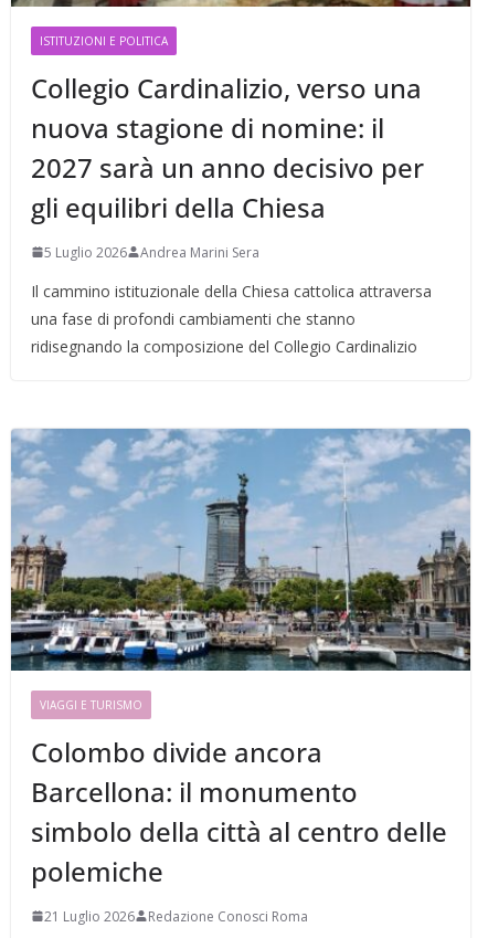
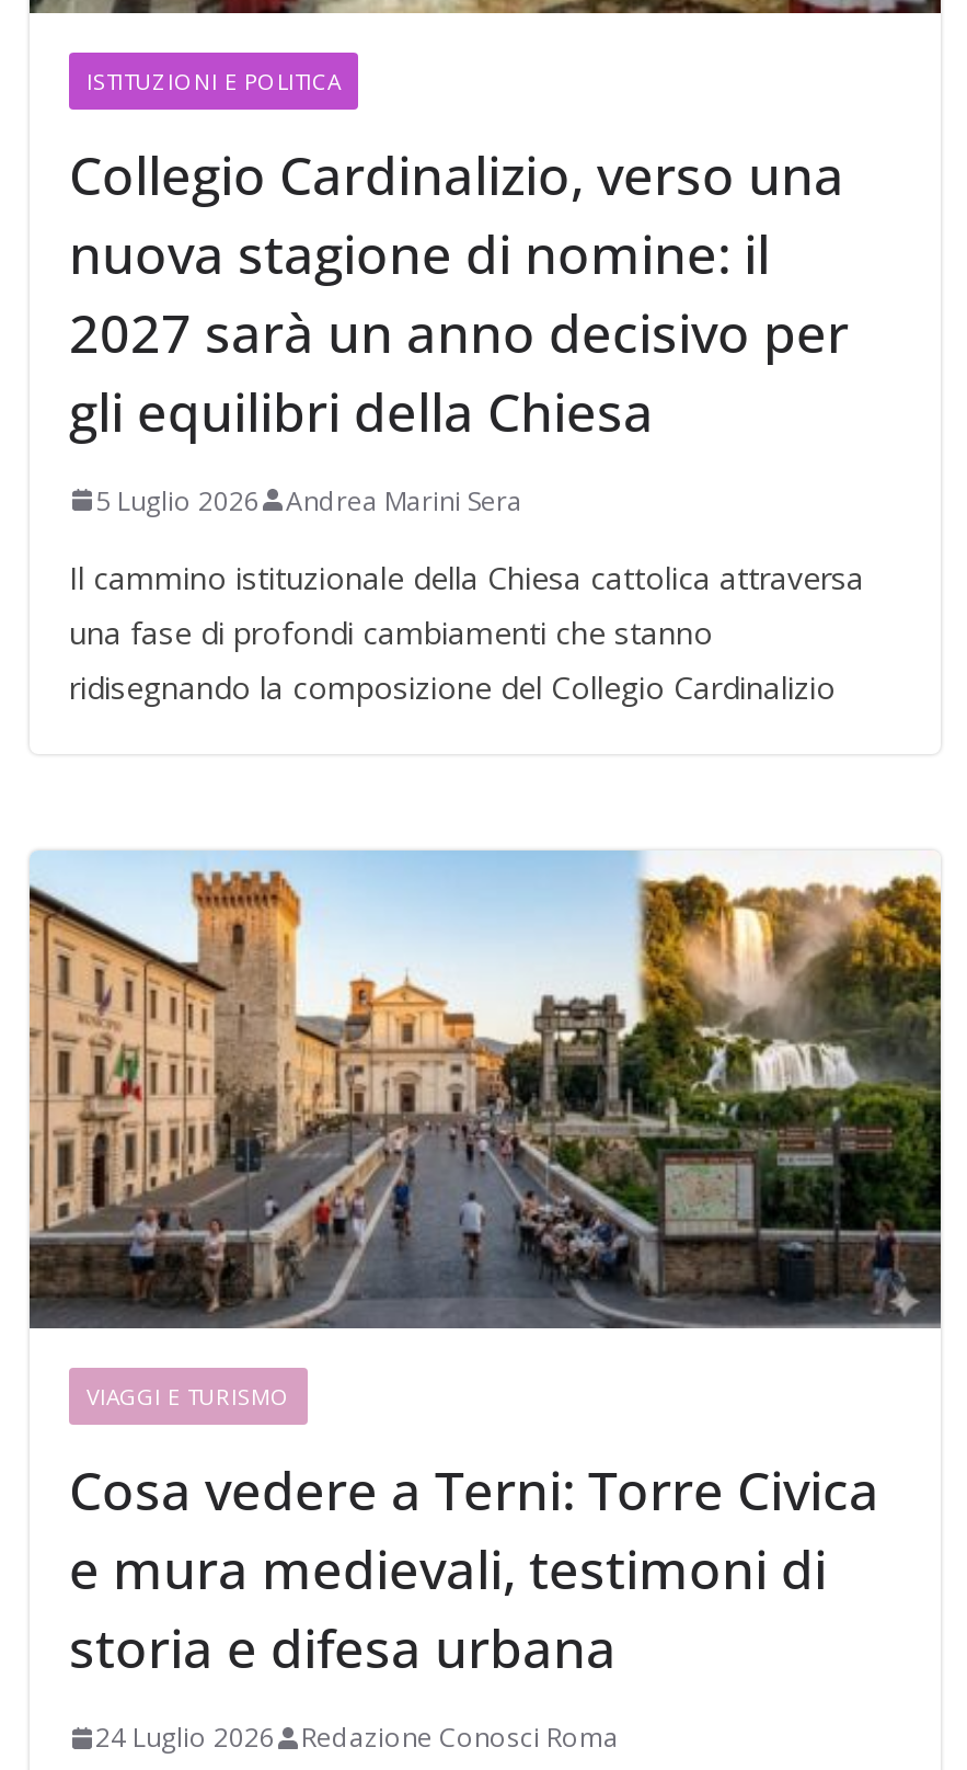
- [image]
+ [image]

- Colombo divide ancora
- Barcellona: il monumento
- simbolo della città al centro delle
- polemiche
+ Cosa vedere a Terni: Torre Civica
+ e mura medievali, testimoni di
+ storia e difesa urbana

- 21 Luglio 2026 Redazione Conosci Roma
+ 24 Luglio 2026 Redazione Conosci Roma
